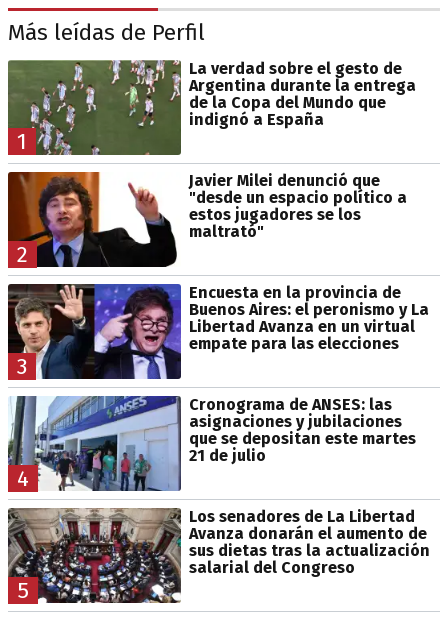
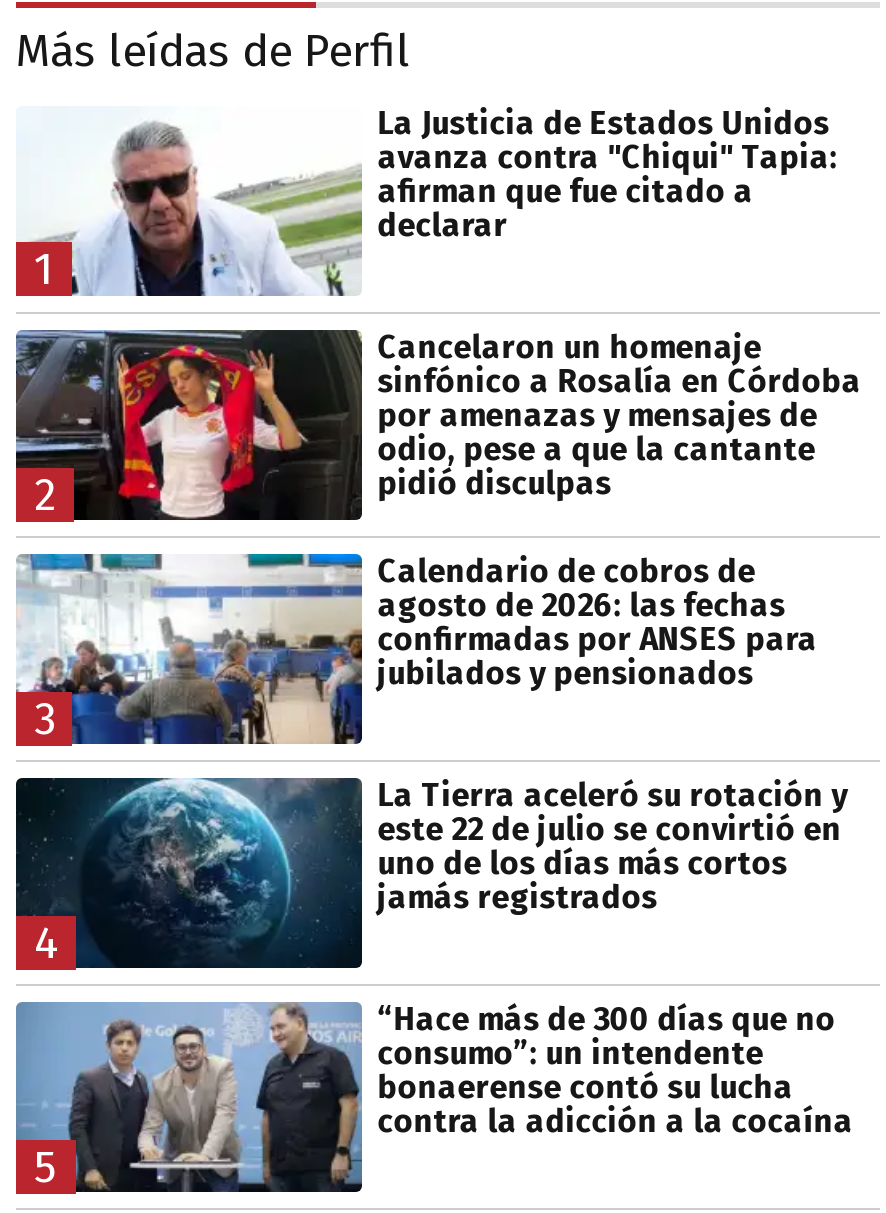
- [image]
- La verdad sobre el gesto de
- Argentina durante la entrega
- de la Copa del Mundo que
- indignó a España
+ [image]
+ La Justicia de Estados Unidos
+ avanza contra "Chiqui" Tapia:
+ afirman que fue citado a
+ declarar

- [image]
- Javier Milei denunció que
- "desde un espacio político a
- estos jugadores se los
- maltrató"
+ [image]
+ Cancelaron un homenaje
+ sinfónico a Rosalía en Córdoba
+ por amenazas y mensajes de
+ odio, pese a que la cantante
+ pidió disculpas

- [image]
- Encuesta en la provincia de
- Buenos Aires: el peronismo y La
- Libertad Avanza en un virtual
- empate para las elecciones
+ [image]
+ Calendario de cobros de
+ agosto de 2026: las fechas
+ confirmadas por ANSES para
+ jubilados y pensionados

- [image]
- Cronograma de ANSES: las
- asignaciones y jubilaciones
- que se depositan este martes
- 21 de julio
+ [image]
+ La Tierra aceleró su rotación y
+ este 22 de julio se convirtió en
+ uno de los días más cortos
+ jamás registrados

- [image]
- Los senadores de La Libertad
- Avanza donarán el aumento de
- sus dietas tras la actualización
- salarial del Congreso
+ [image]
+ “Hace más de 300 días que no
+ consumo”: un intendente
+ bonaerense contó su lucha
+ contra la adicción a la cocaína
